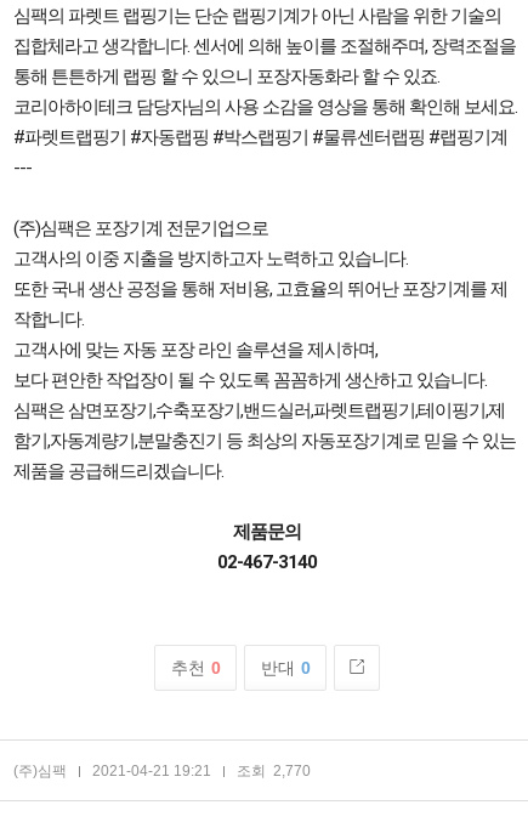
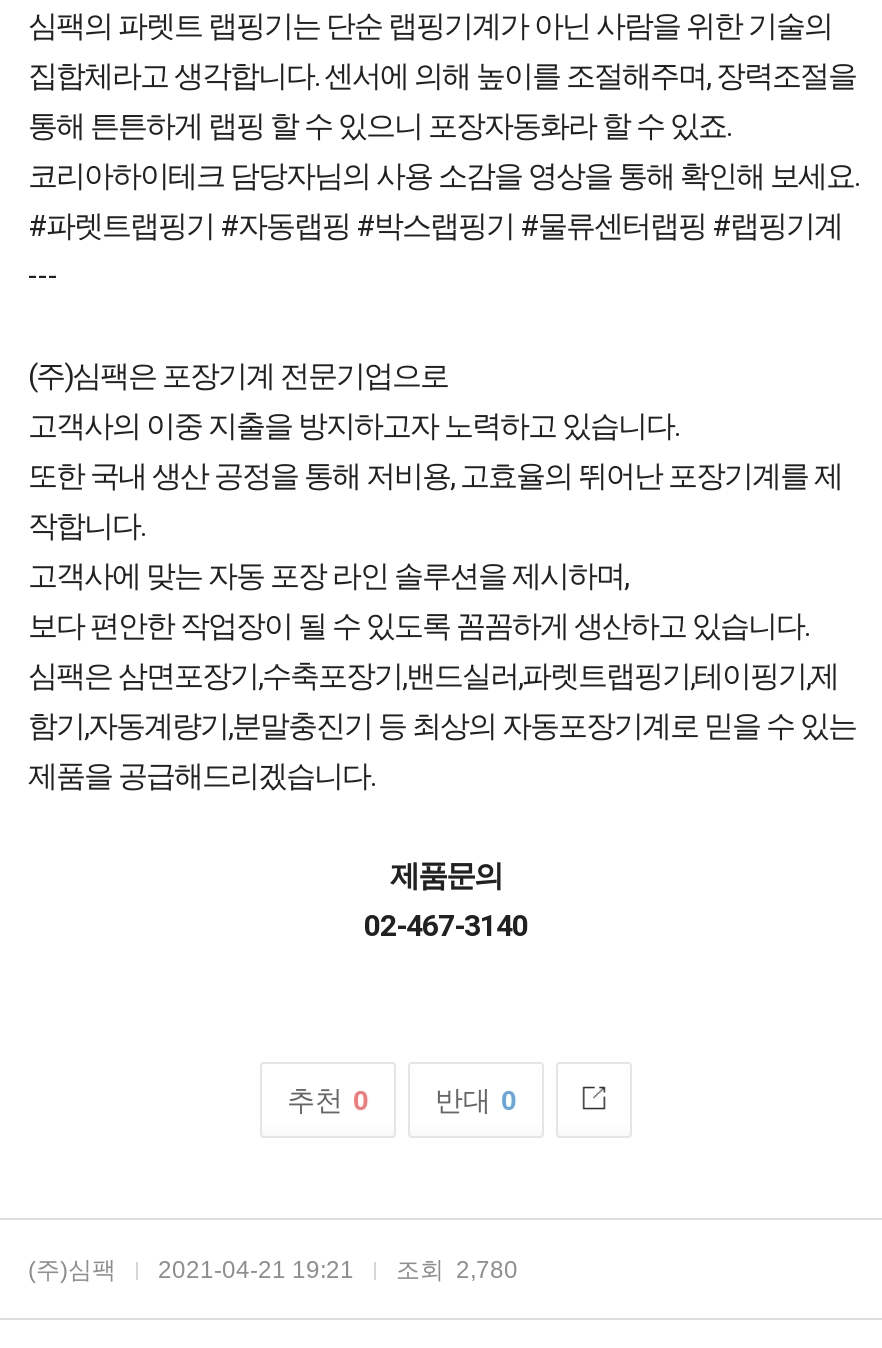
- (주)심팩 2021-04-21 19:21 조회 2,770
+ (주)심팩 2021-04-21 19:21 조회 2,780
